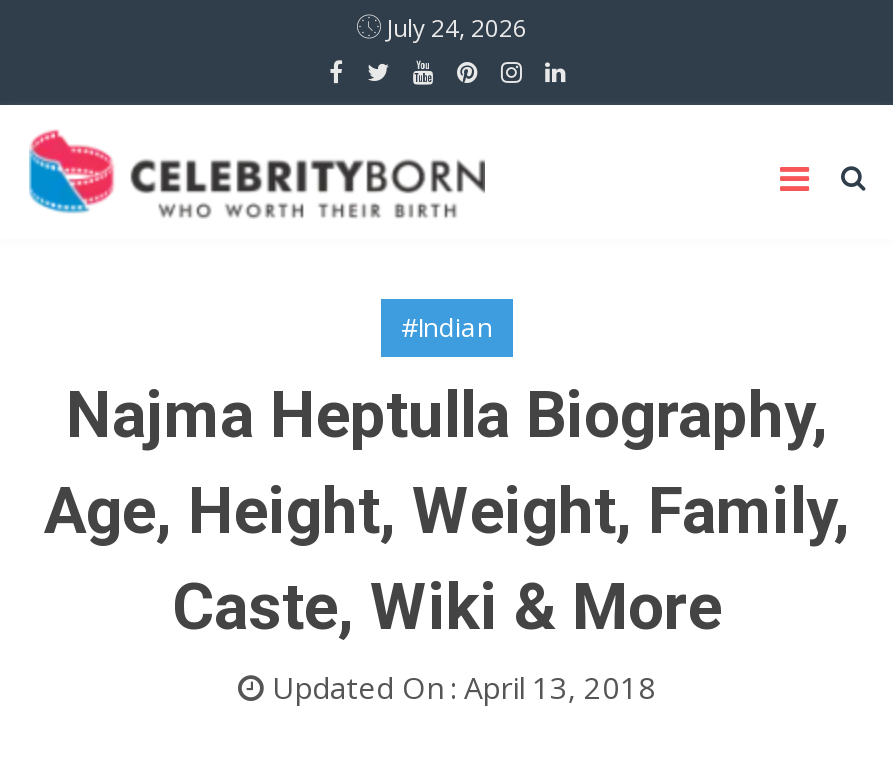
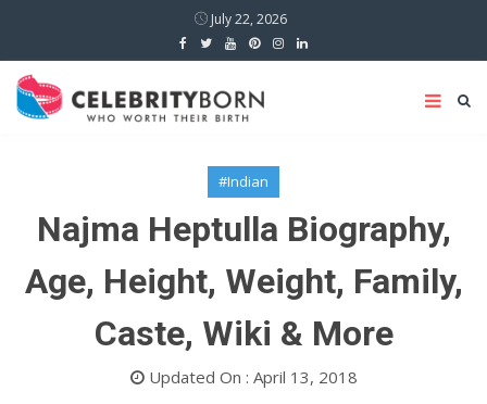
- July 24, 2026
+ July 22, 2026
